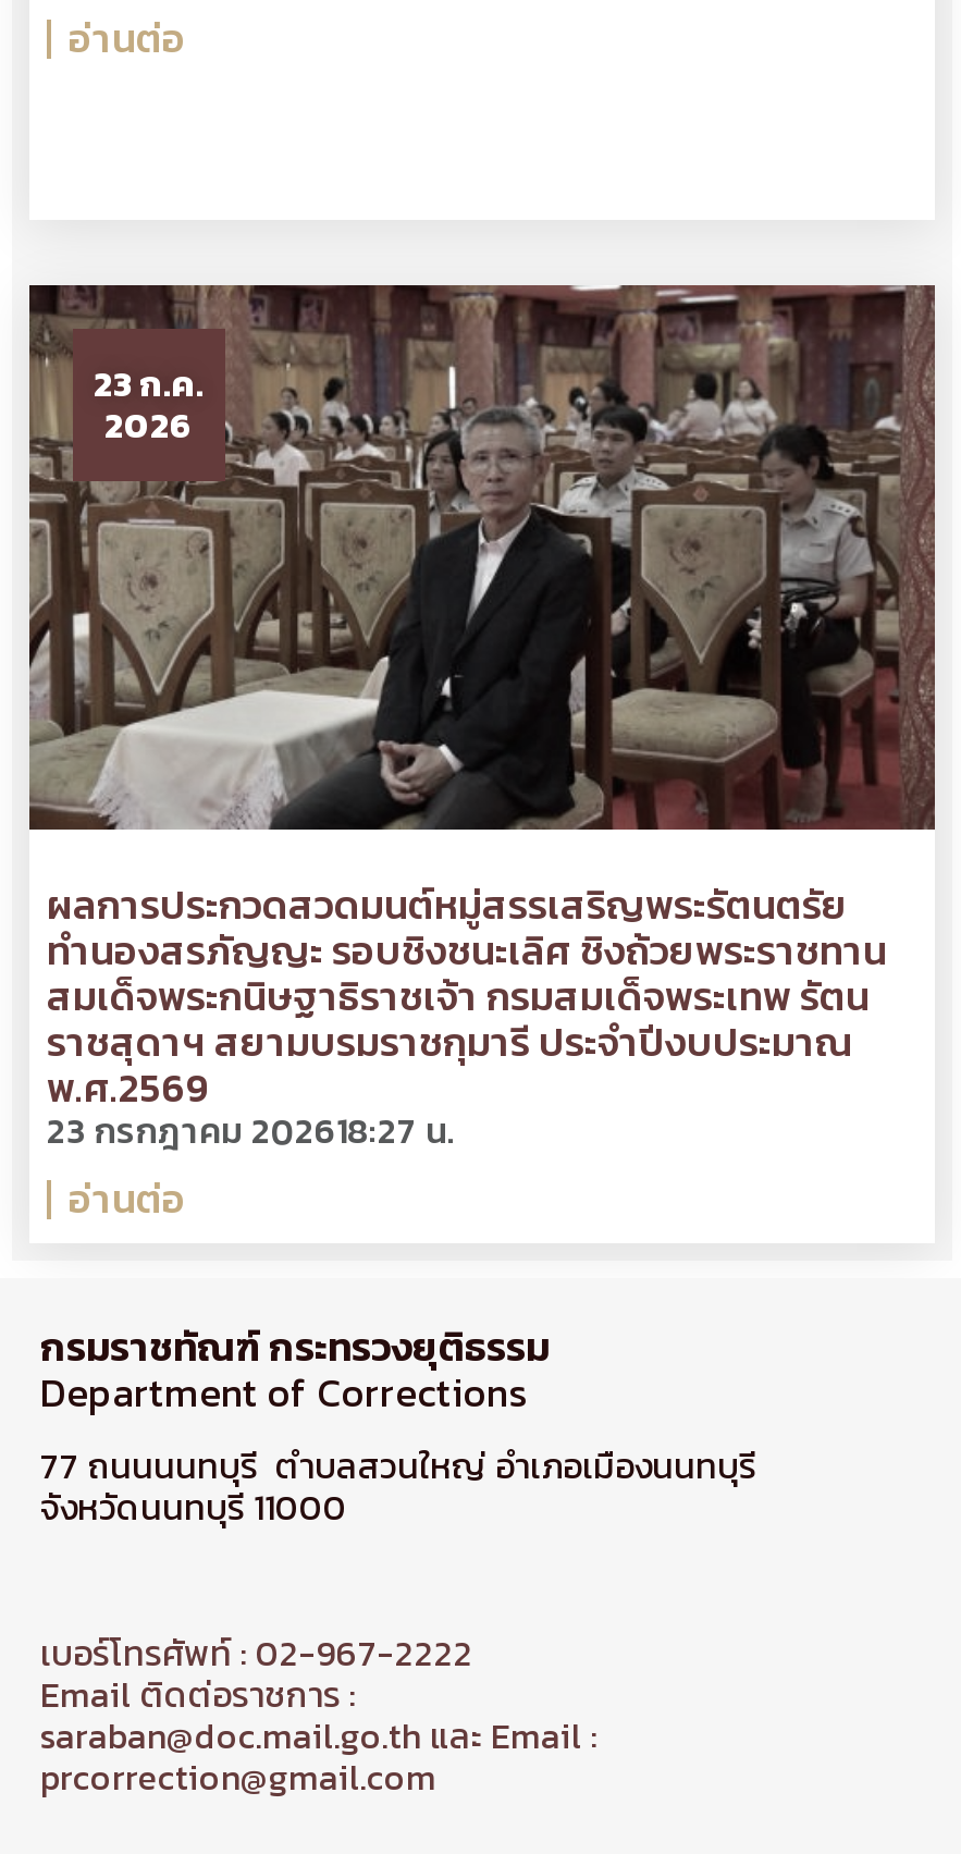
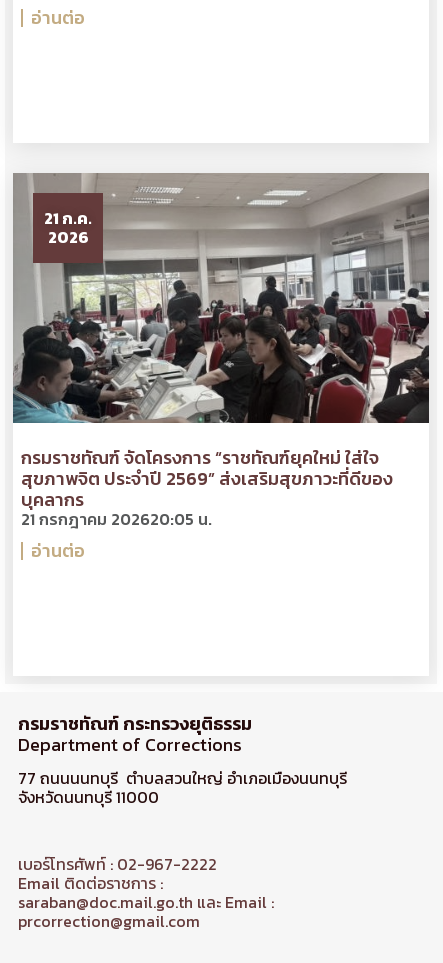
- [image]
- 23 ก.ค.
+ [image]
+ 21 ก.ค.

- ผลการประกวดสวดมนต์หมู่สรรเสริญพระรัตนตรัย
- ทำนองสรภัญญะ รอบชิงชนะเลิศ ชิงถ้วยพระราชทาน
- สมเด็จพระกนิษฐาธิราชเจ้า กรมสมเด็จพระเทพ รัตน
- ราชสุดาฯ สยามบรมราชกุมารี ประจำปีงบประมาณ
- พ.ศ.2569
- 23 กรกฎาคม 202618:27 น.
+ กรมราชทัณฑ์ จัดโครงการ “ราชทัณฑ์ยุคใหม่ ใส่ใจ
+ สุขภาพจิต ประจำปี 2569” ส่งเสริมสุขภาวะที่ดีของ
+ บุคลากร
+ 21 กรกฎาคม 202620:05 น.
